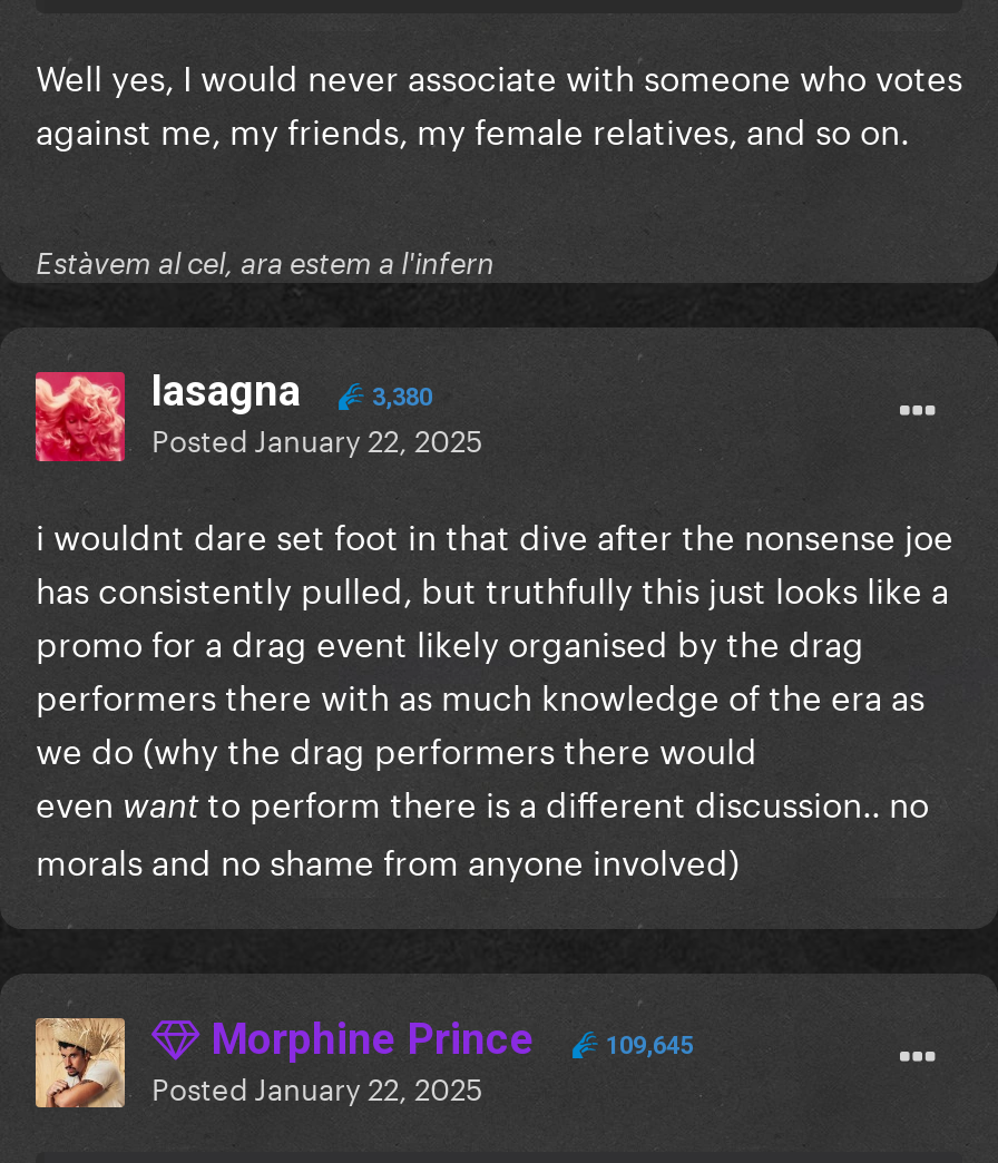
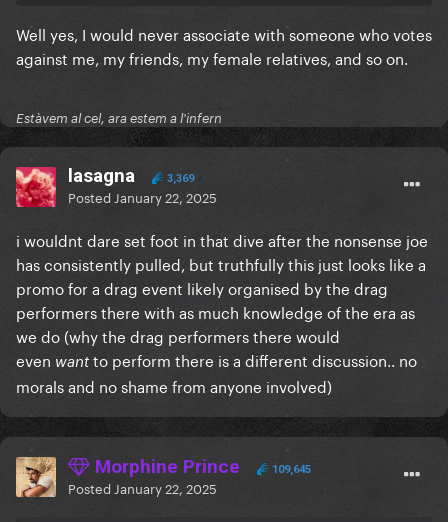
- 3,380
+ 3,369
